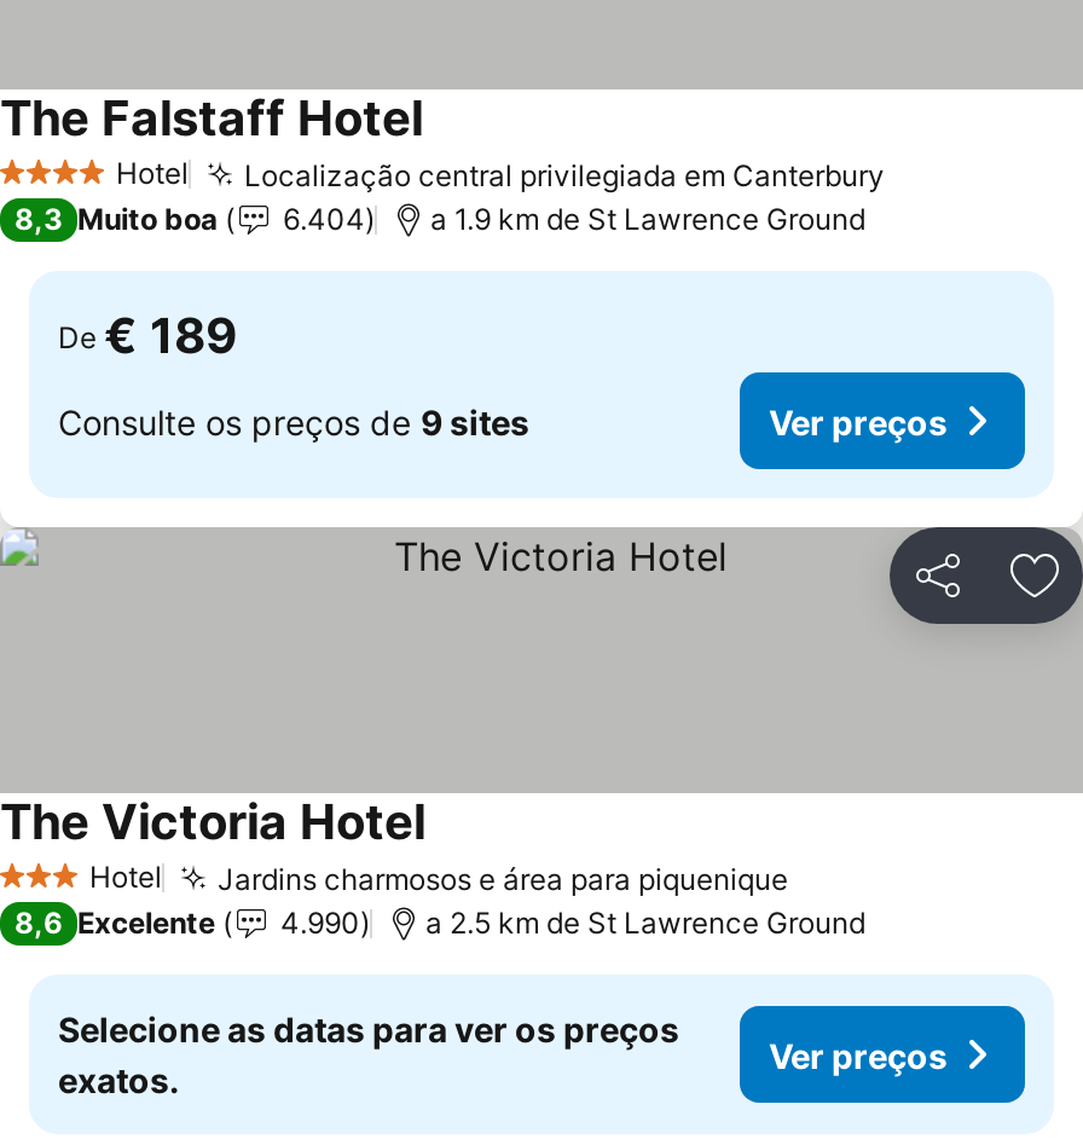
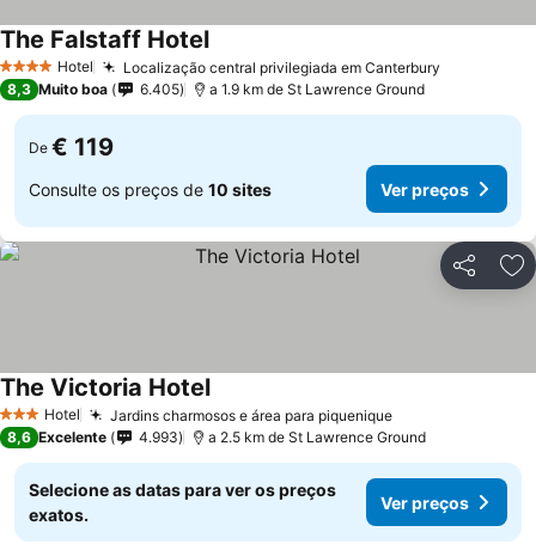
- 6.404
+ 6.405

- De € 189
+ De € 119

- Consulte os preços de 9 sites
+ Consulte os preços de 10 sites

- 4.990
+ 4.993
